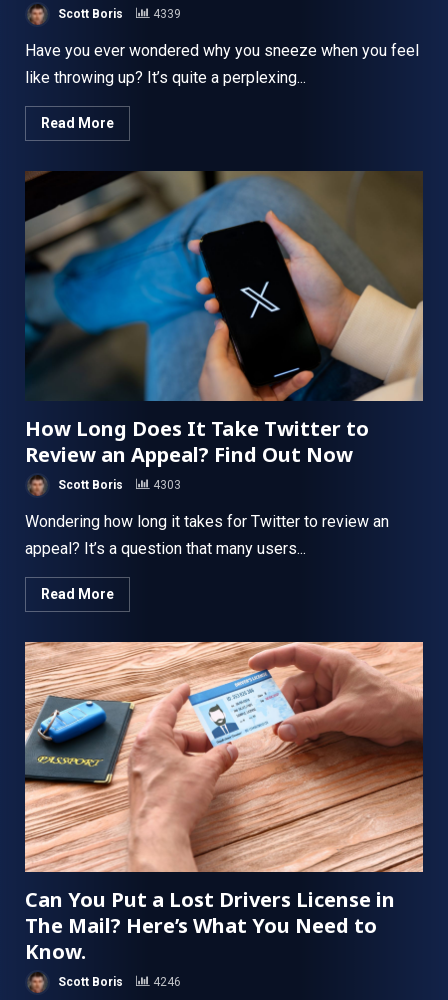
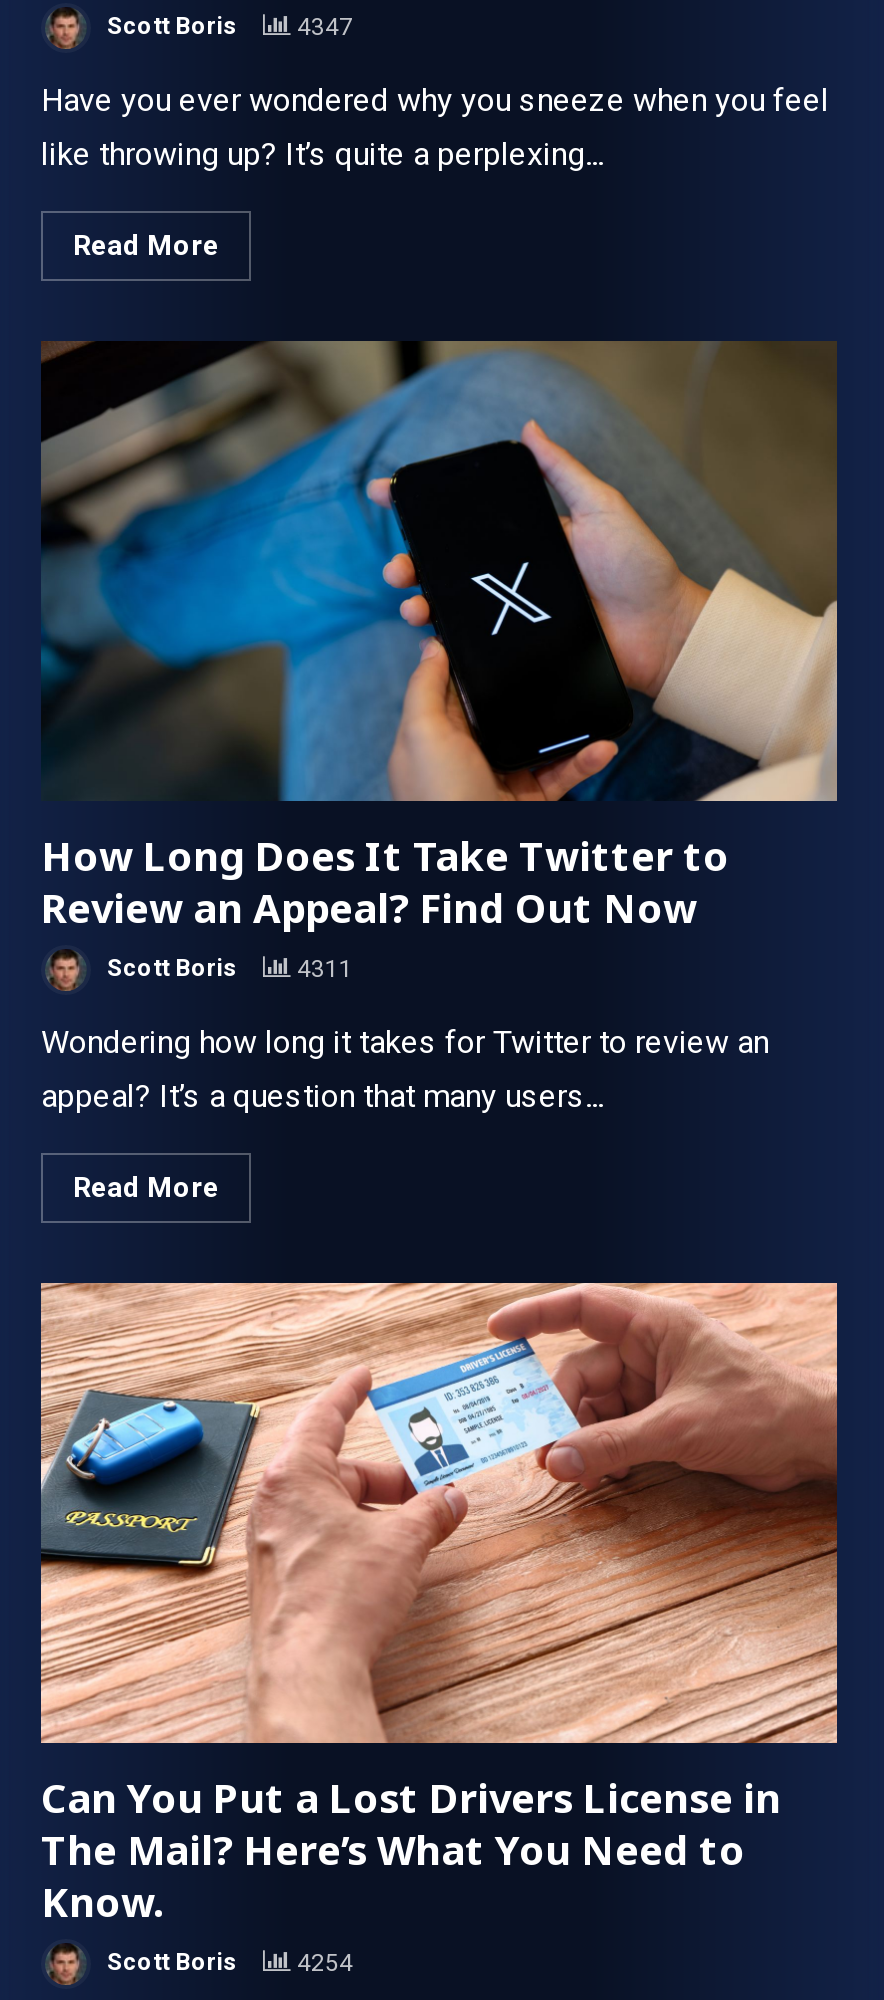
- 4339
+ 4347

- 4303
+ 4311

- 4246
+ 4254
